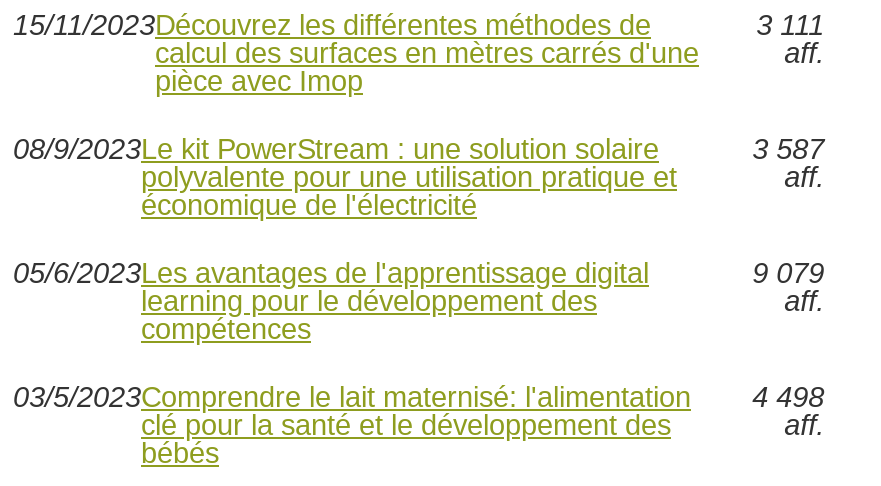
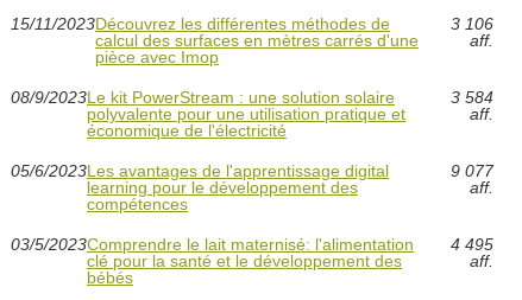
- 3 111
+ 3 106

- 3 587
+ 3 584

- 9 079
+ 9 077

- 03/5/2023Comprendre le lait maternisé: l'alimentation 4 498
+ 03/5/2023Comprendre le lait maternisé: l'alimentation 4 495
